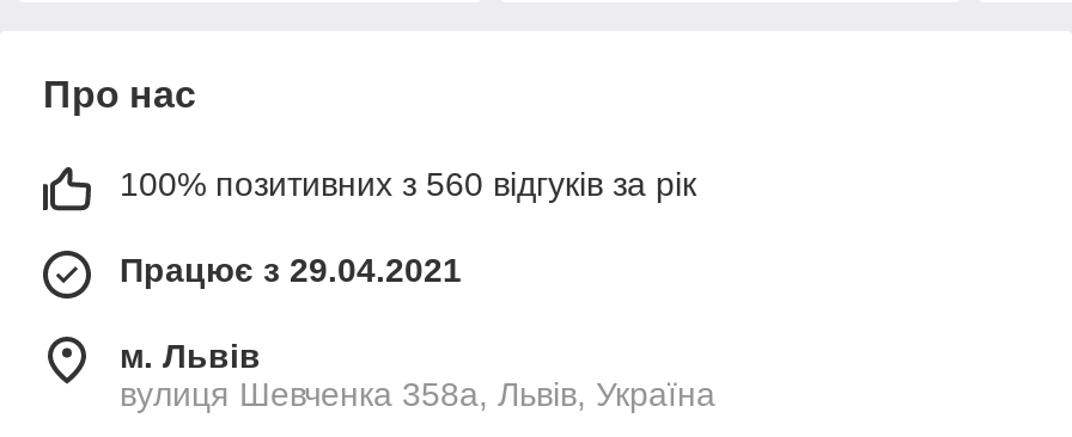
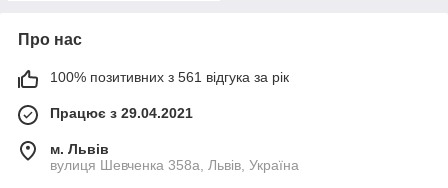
- 100% позитивних з 560 відгуків за рік
+ 100% позитивних з 561 відгука за рік
